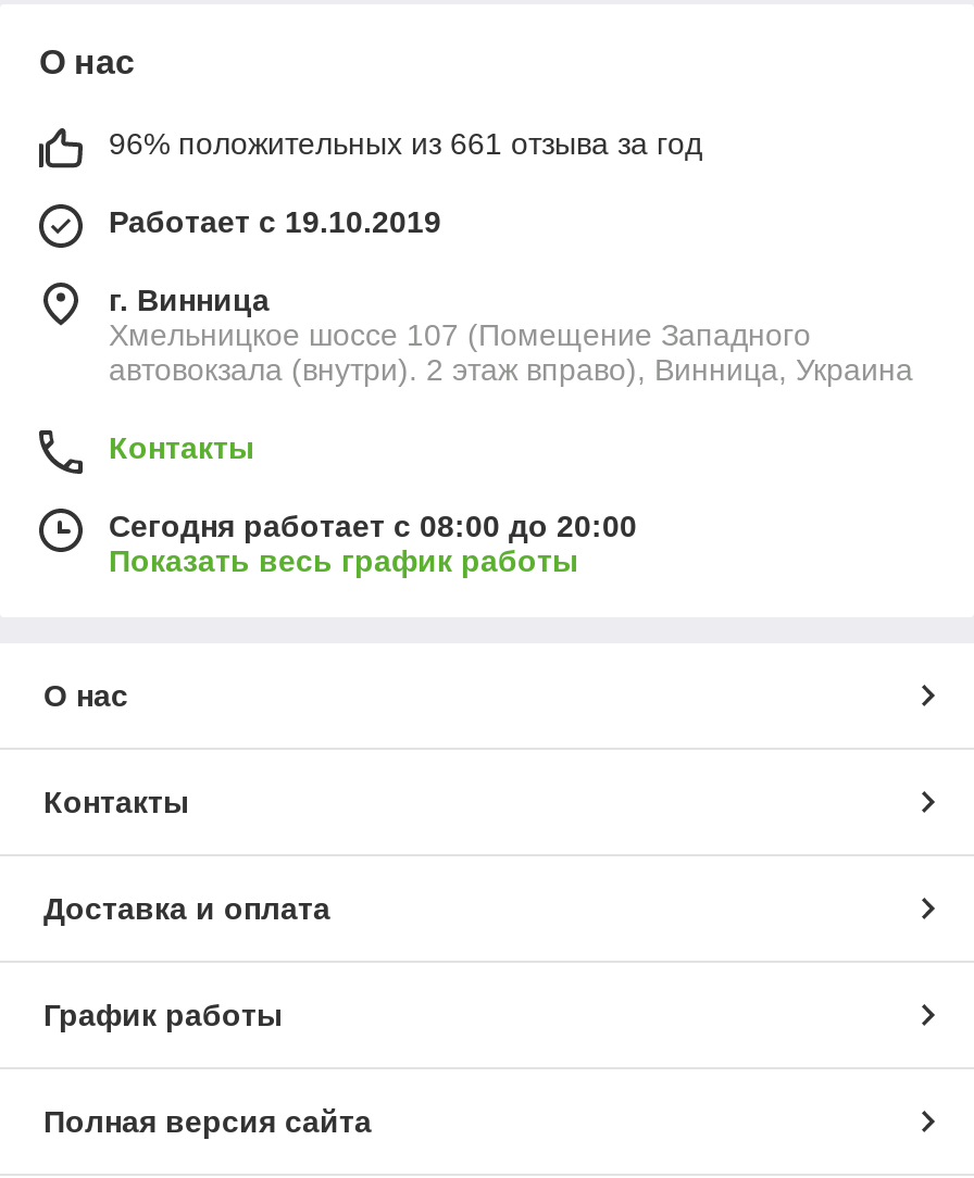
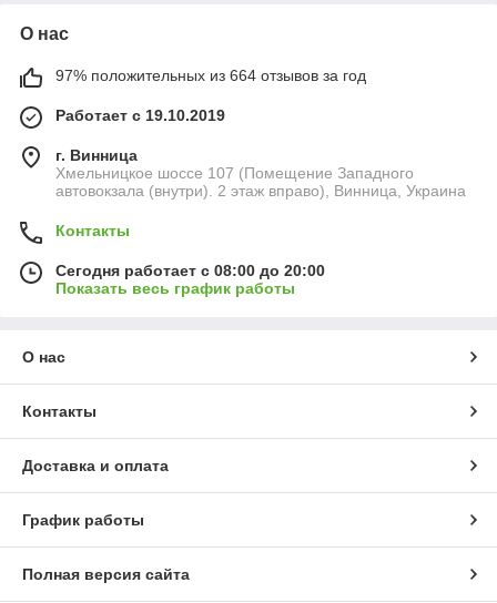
- 96% положительных из 661 отзыва за год
+ 97% положительных из 664 отзывов за год
